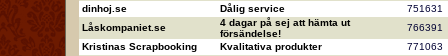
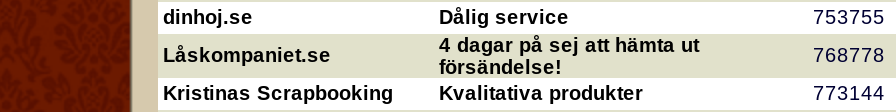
- 751631
+ 753755

- 766391
+ 768778

- 771063
+ 773144
